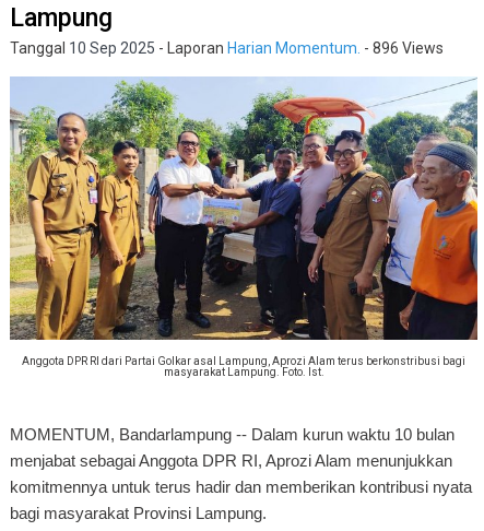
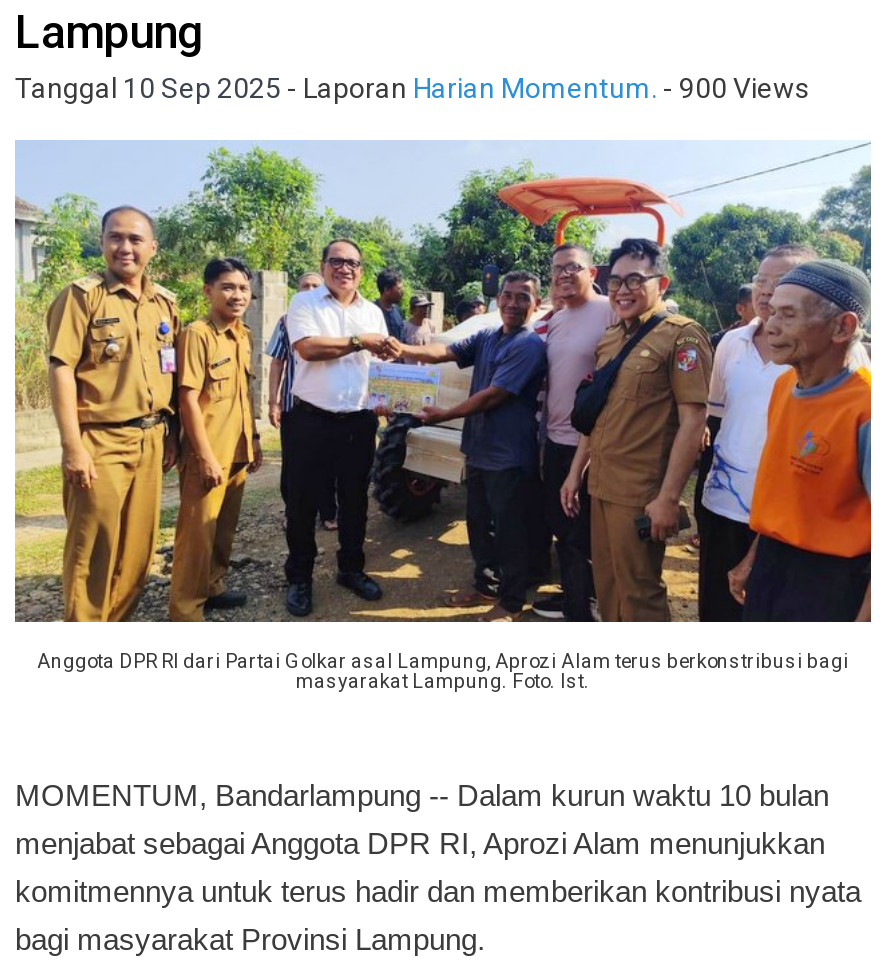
- Tanggal 10 Sep 2025 - Laporan Harian Momentum. - 896 Views
+ Tanggal 10 Sep 2025 - Laporan Harian Momentum. - 900 Views
